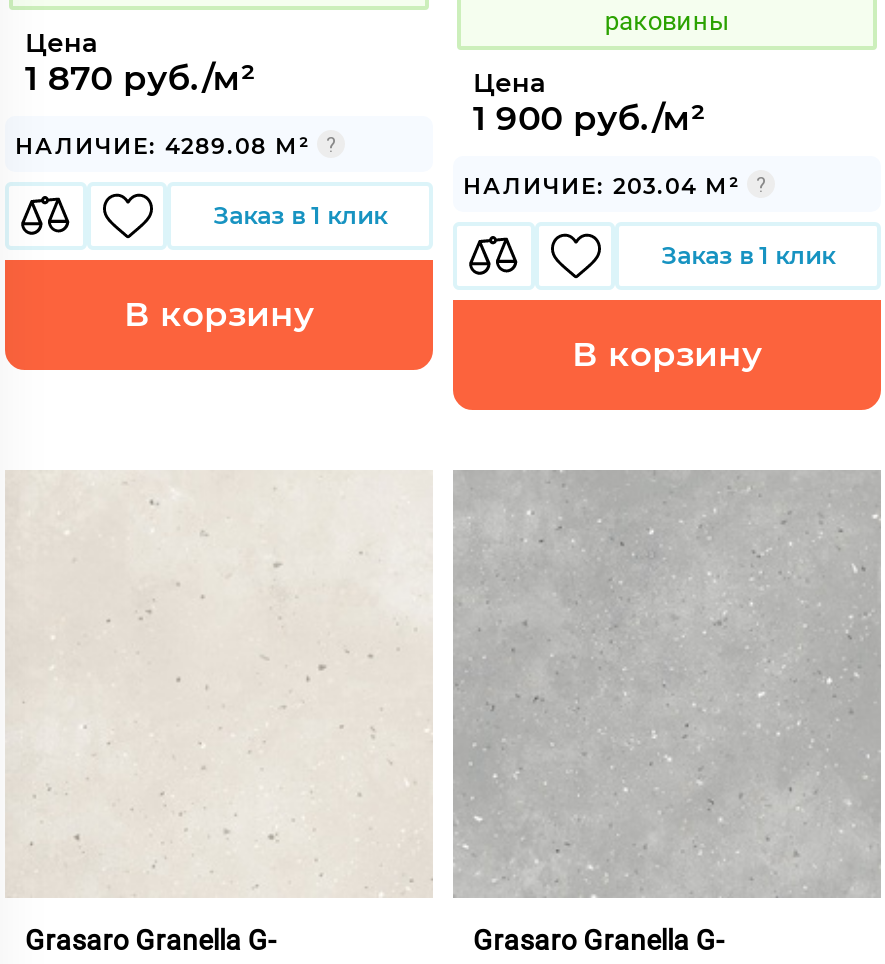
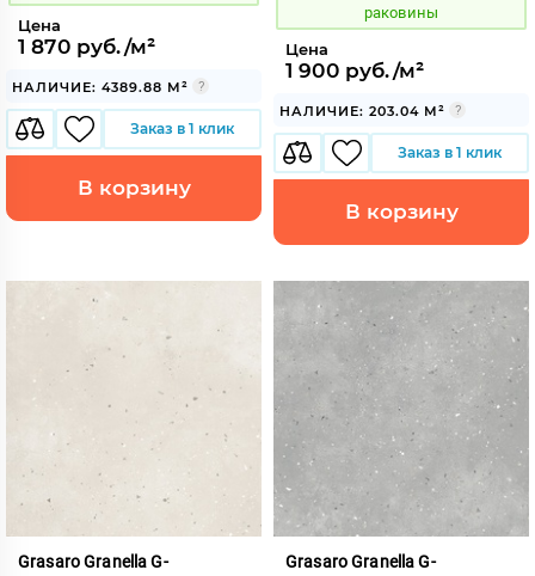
- НАЛИЧИЕ: 4289.08 М²
+ НАЛИЧИЕ: 4389.88 М²
